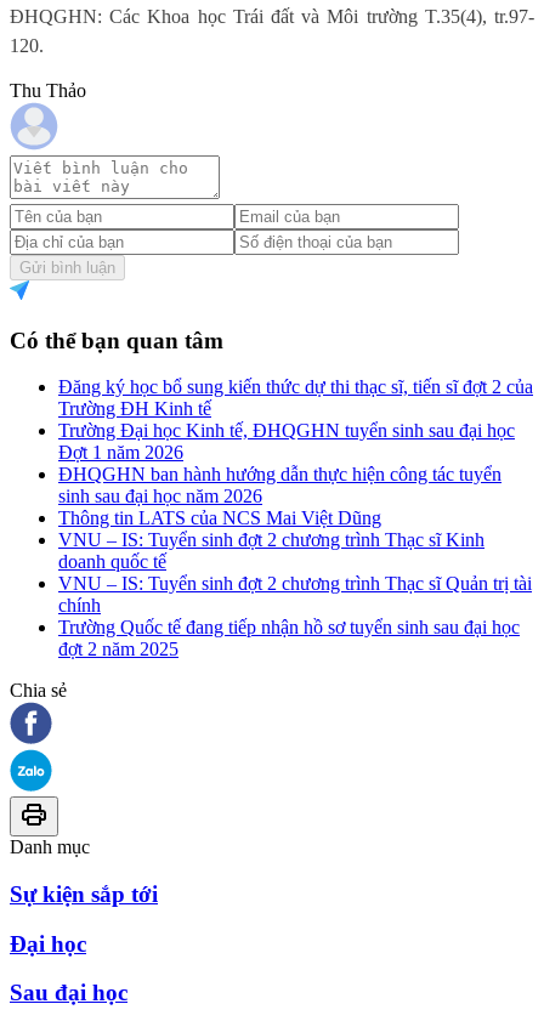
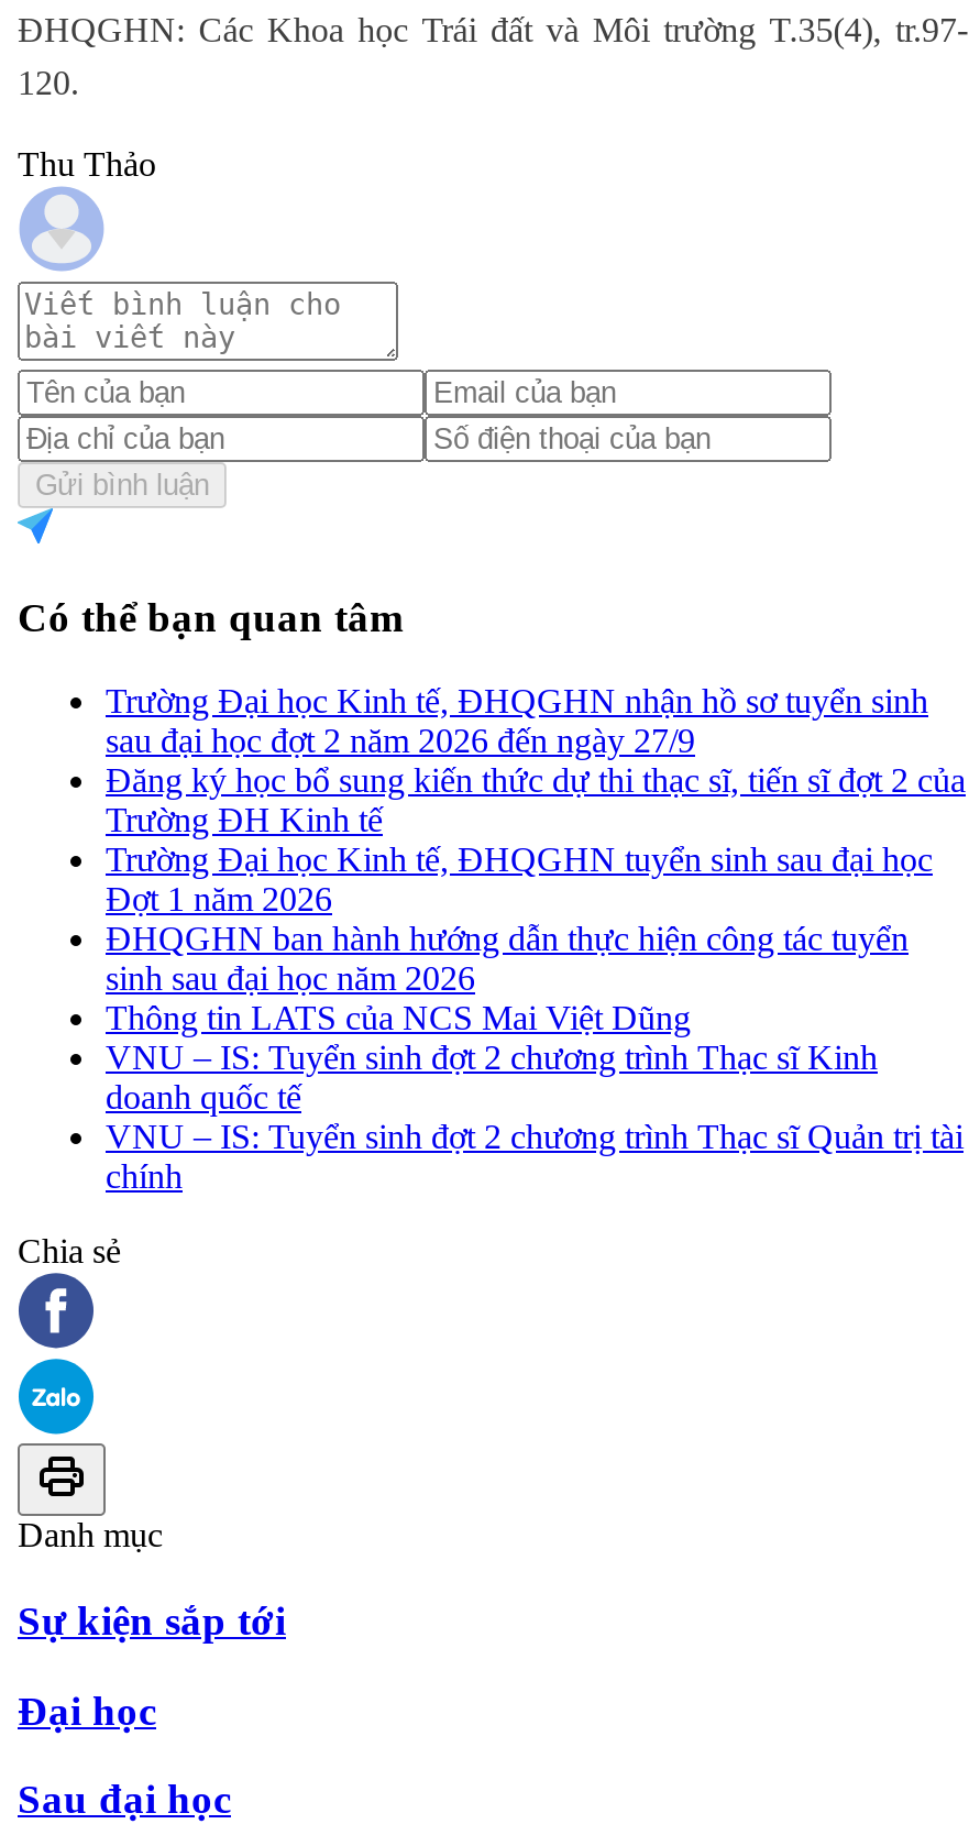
+ Trường Đại học Kinh tế, ĐHQGHN nhận hồ sơ tuyển sinh
+ sau đại học đợt 2 năm 2026 đến ngày 27/9

moved down: Đăng ký học bổ sung kiến thức dự thi thạc sĩ, tiến sĩ đợt 2 của | Trường ĐH Kinh tế | Trường Đại học Kinh tế, ĐHQGHN tuyển sinh sau đại học | ... | VNU – IS: Tuyển sinh đợt 2 chương trình Thạc sĩ Quản trị tài | chính

- Trường Quốc tế đang tiếp nhận hồ sơ tuyển sinh sau đại học
- đợt 2 năm 2025
